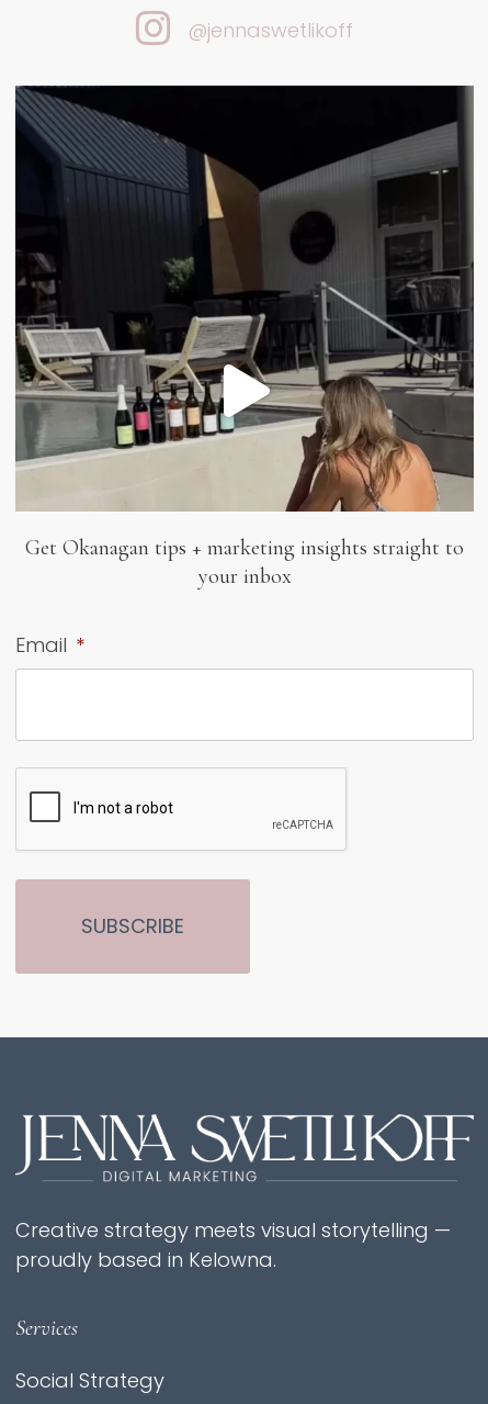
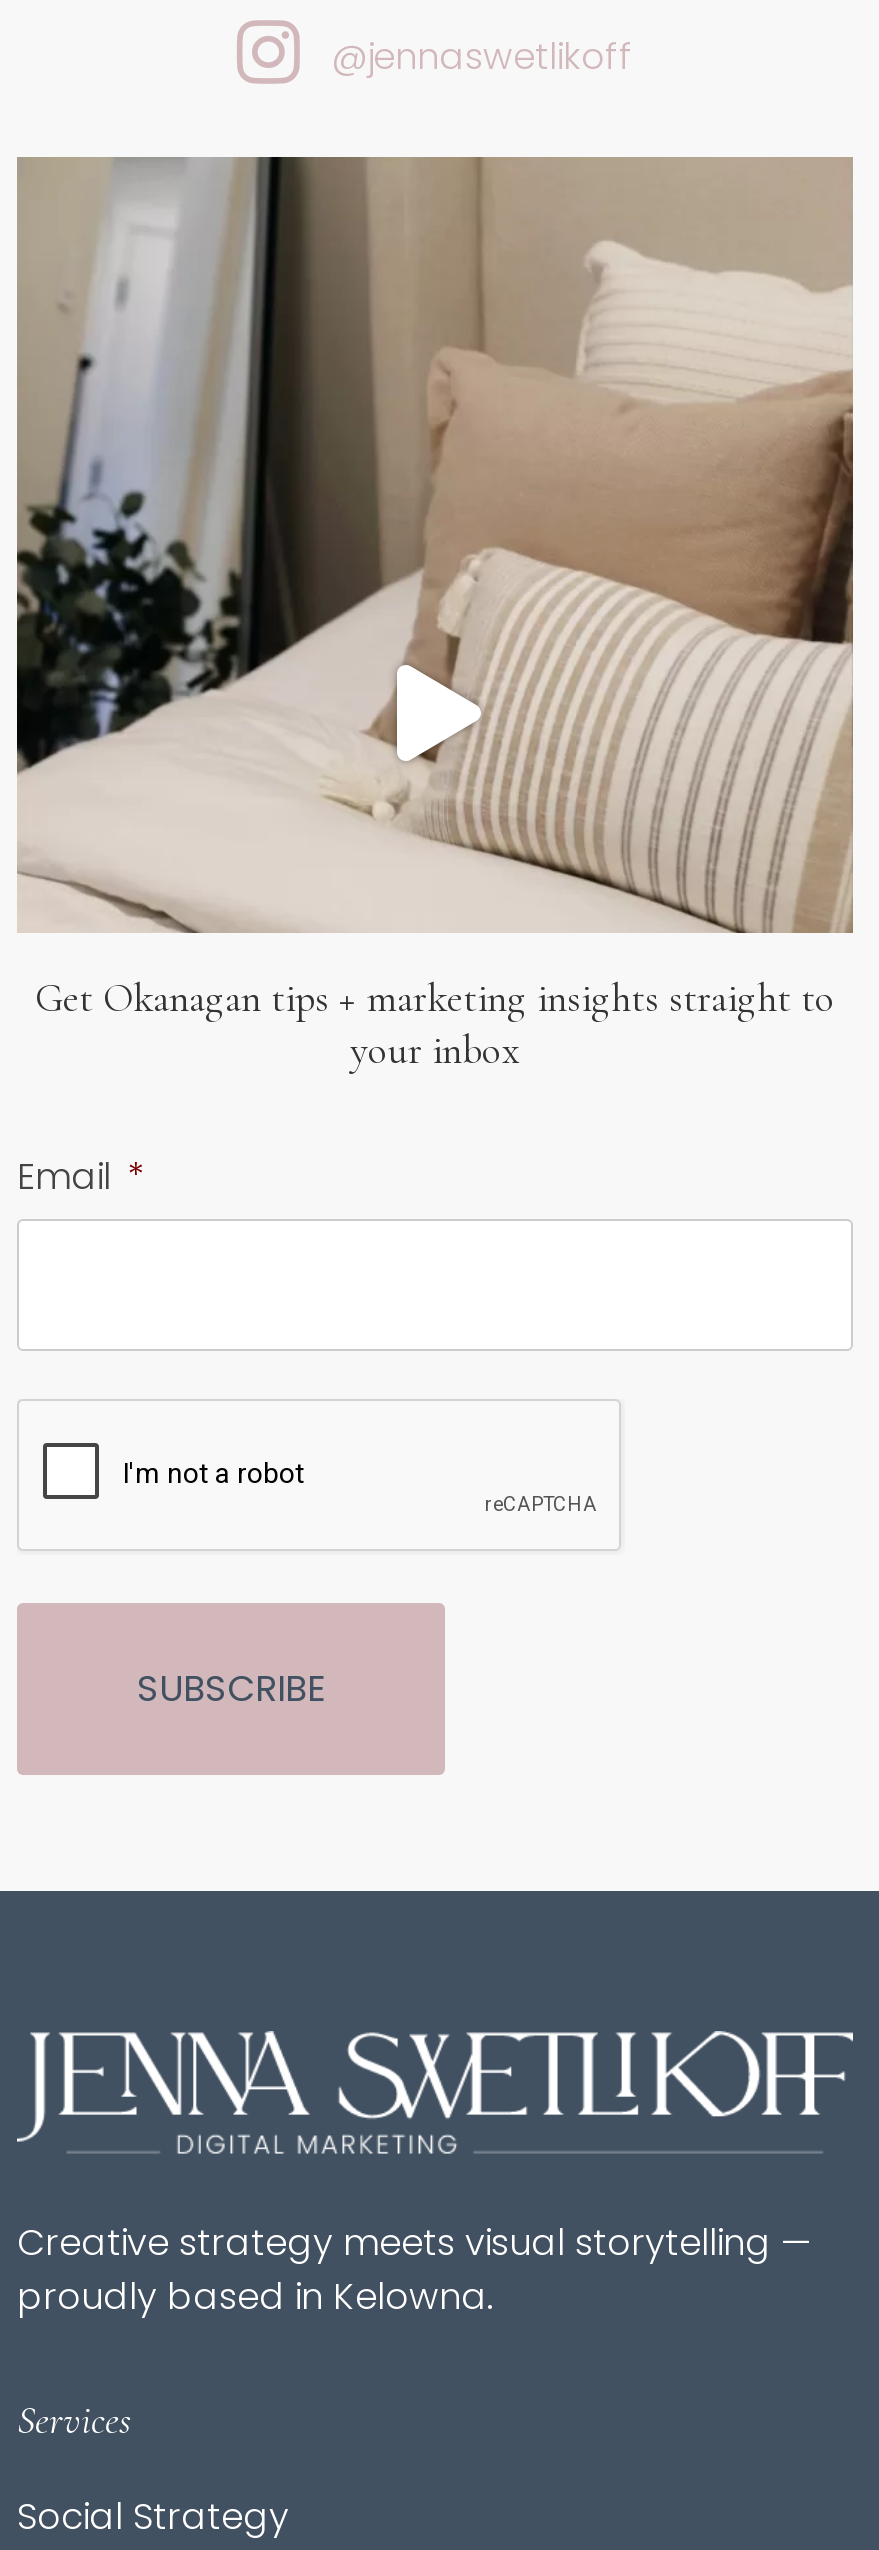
- [image]
+ [image]
